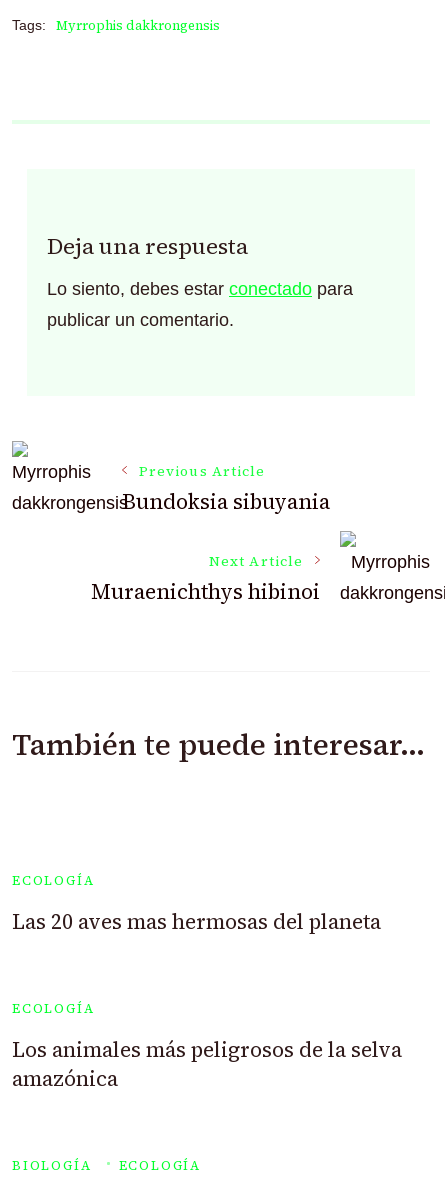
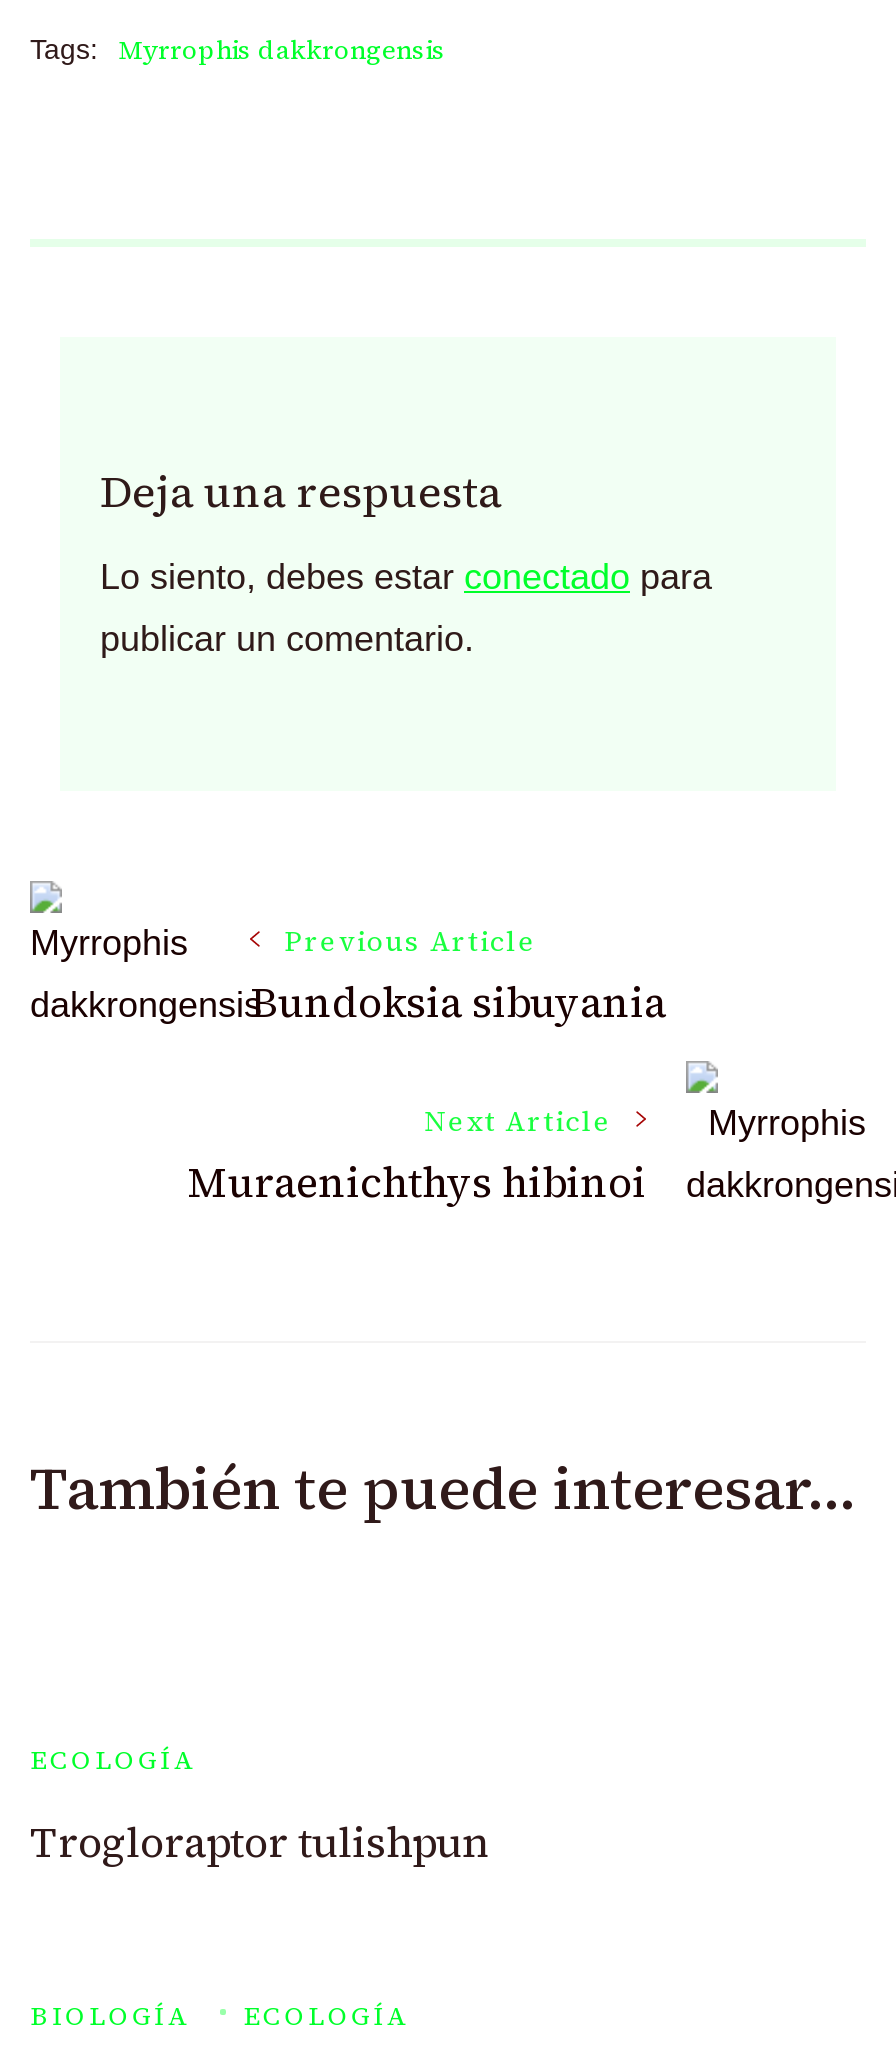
- Las 20 aves mas hermosas del planeta
- ECOLOGÍA
- Los animales más peligrosos de la selva
- amazónica
+ Trogloraptor tulishpun
